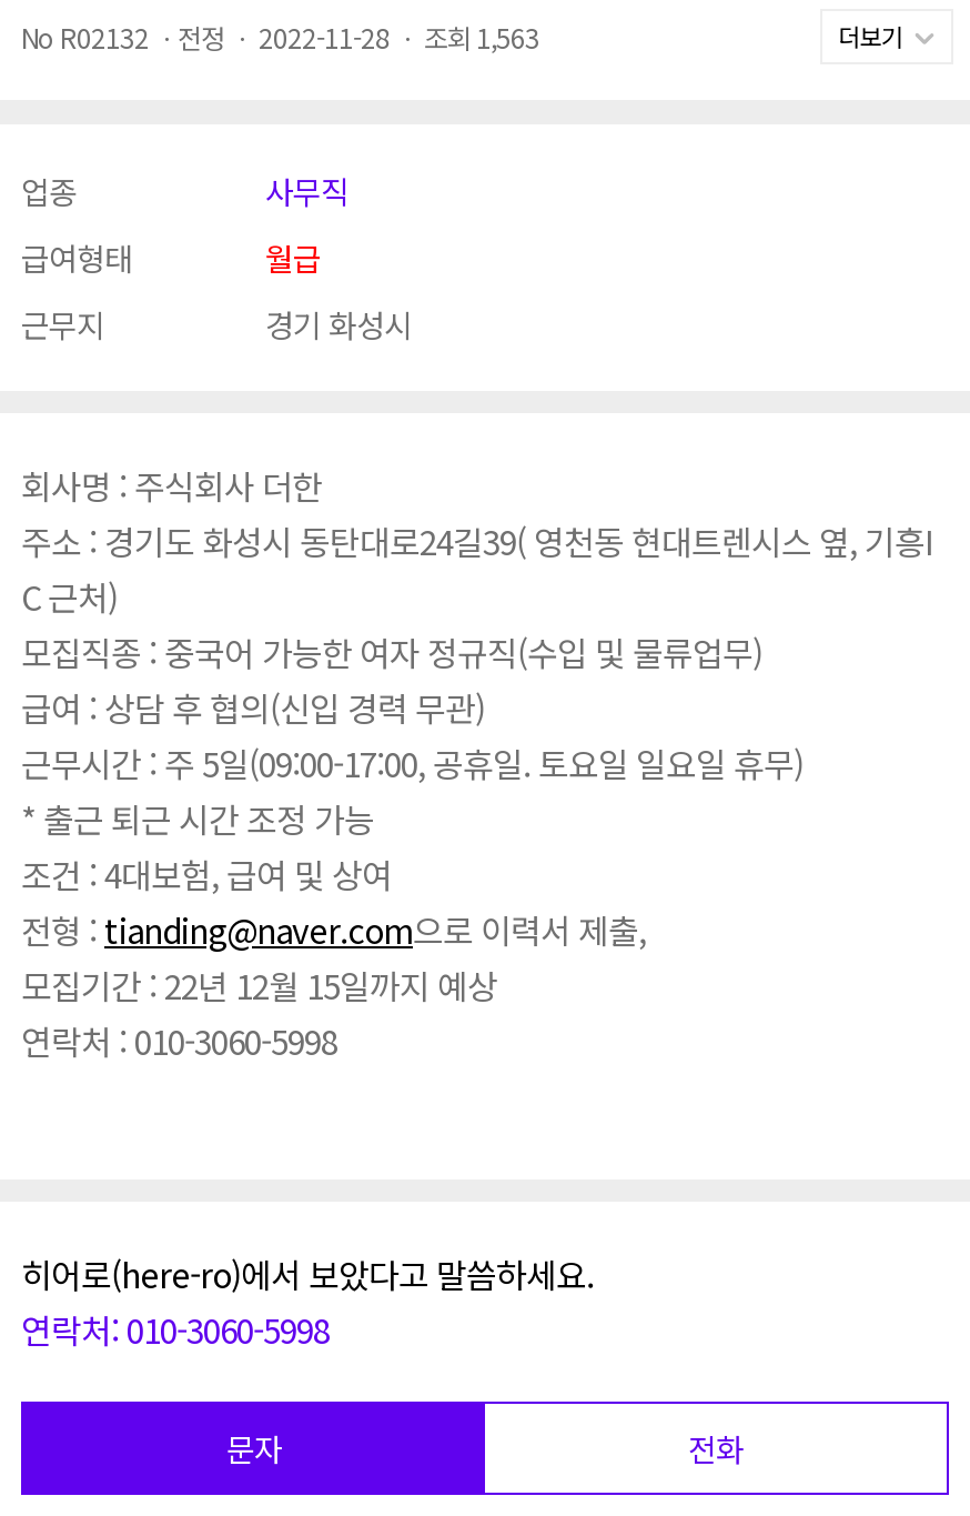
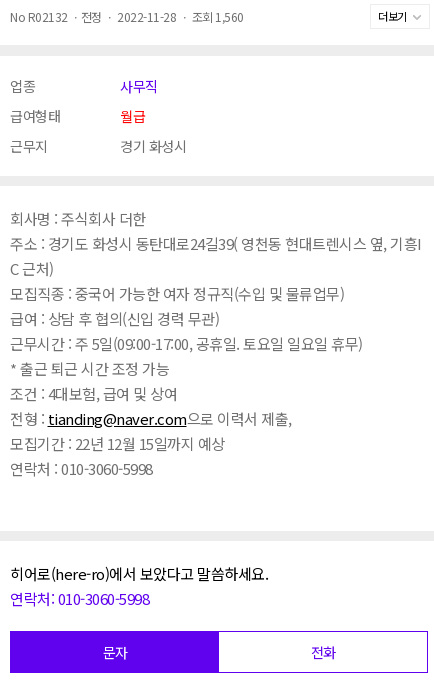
- No R02132 ㆍ 전정 ㆍ 2022-11-28 ㆍ 조회 1,563
+ No R02132 ㆍ 전정 ㆍ 2022-11-28 ㆍ 조회 1,560
